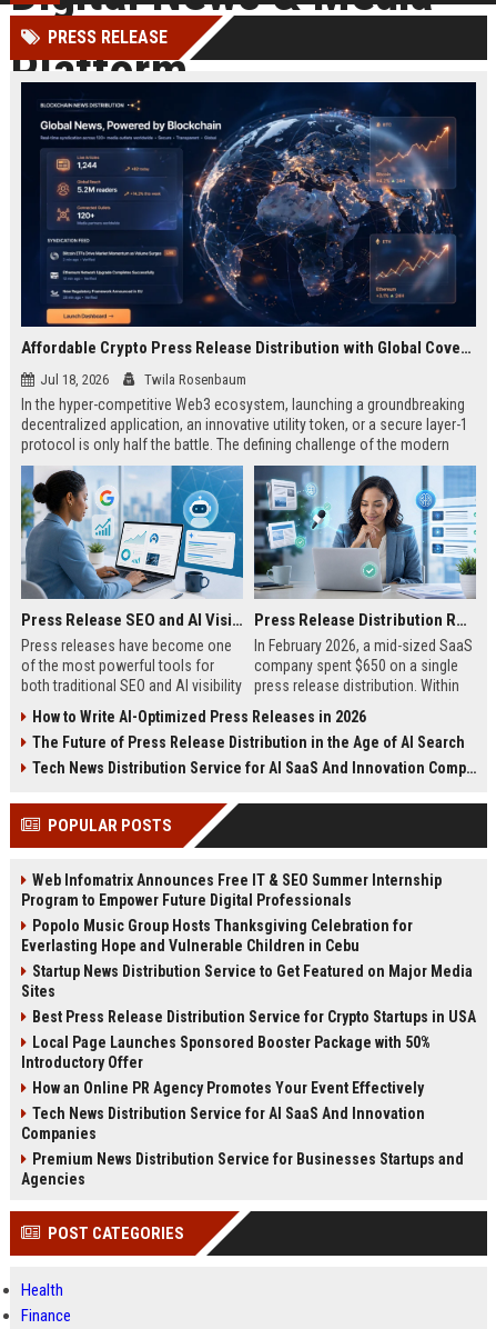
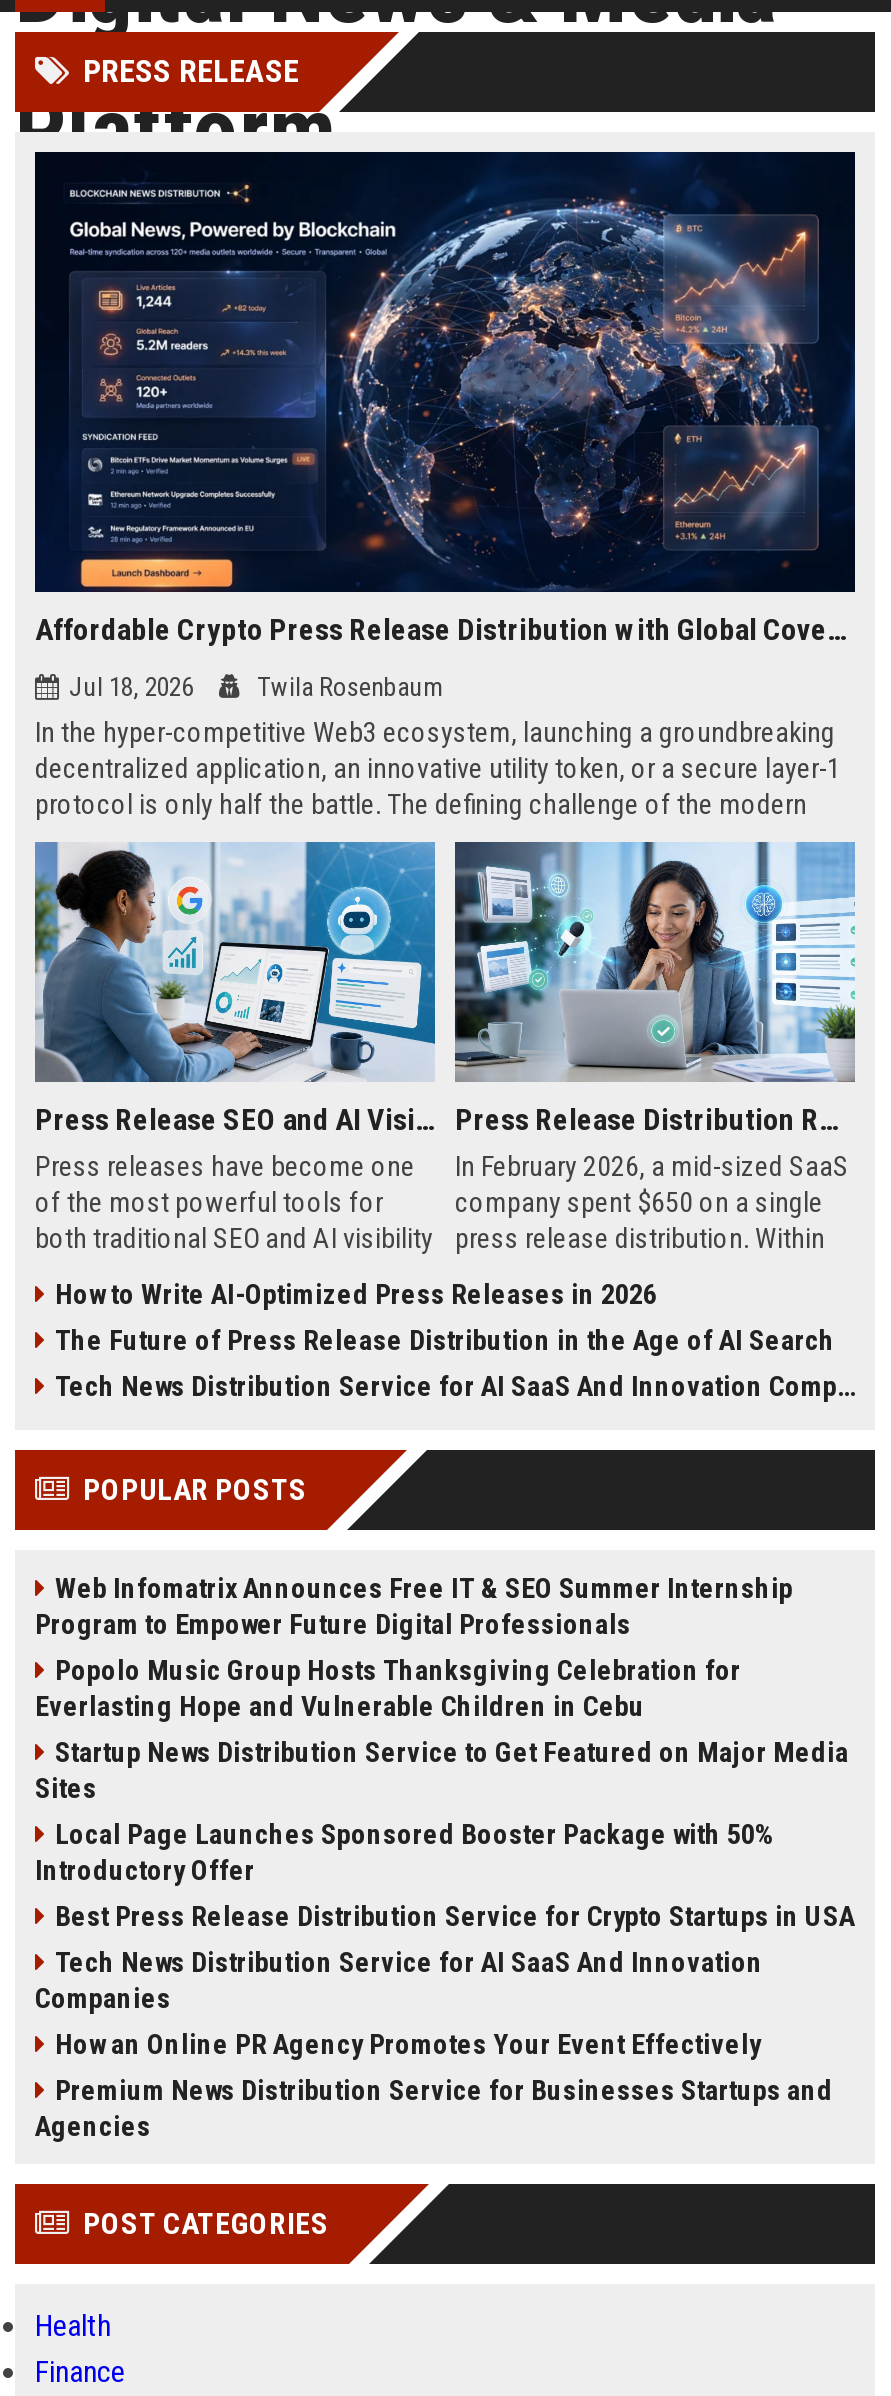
moved down: Best Press Release Distribution Service for Crypto Startups in USA

moved up: Local Page Launches Sponsored Booster Package with 50% | Introductory Offer

moved down: How an Online PR Agency Promotes Your Event Effectively

moved up: Tech News Distribution Service for AI SaaS And Innovation | Companies
